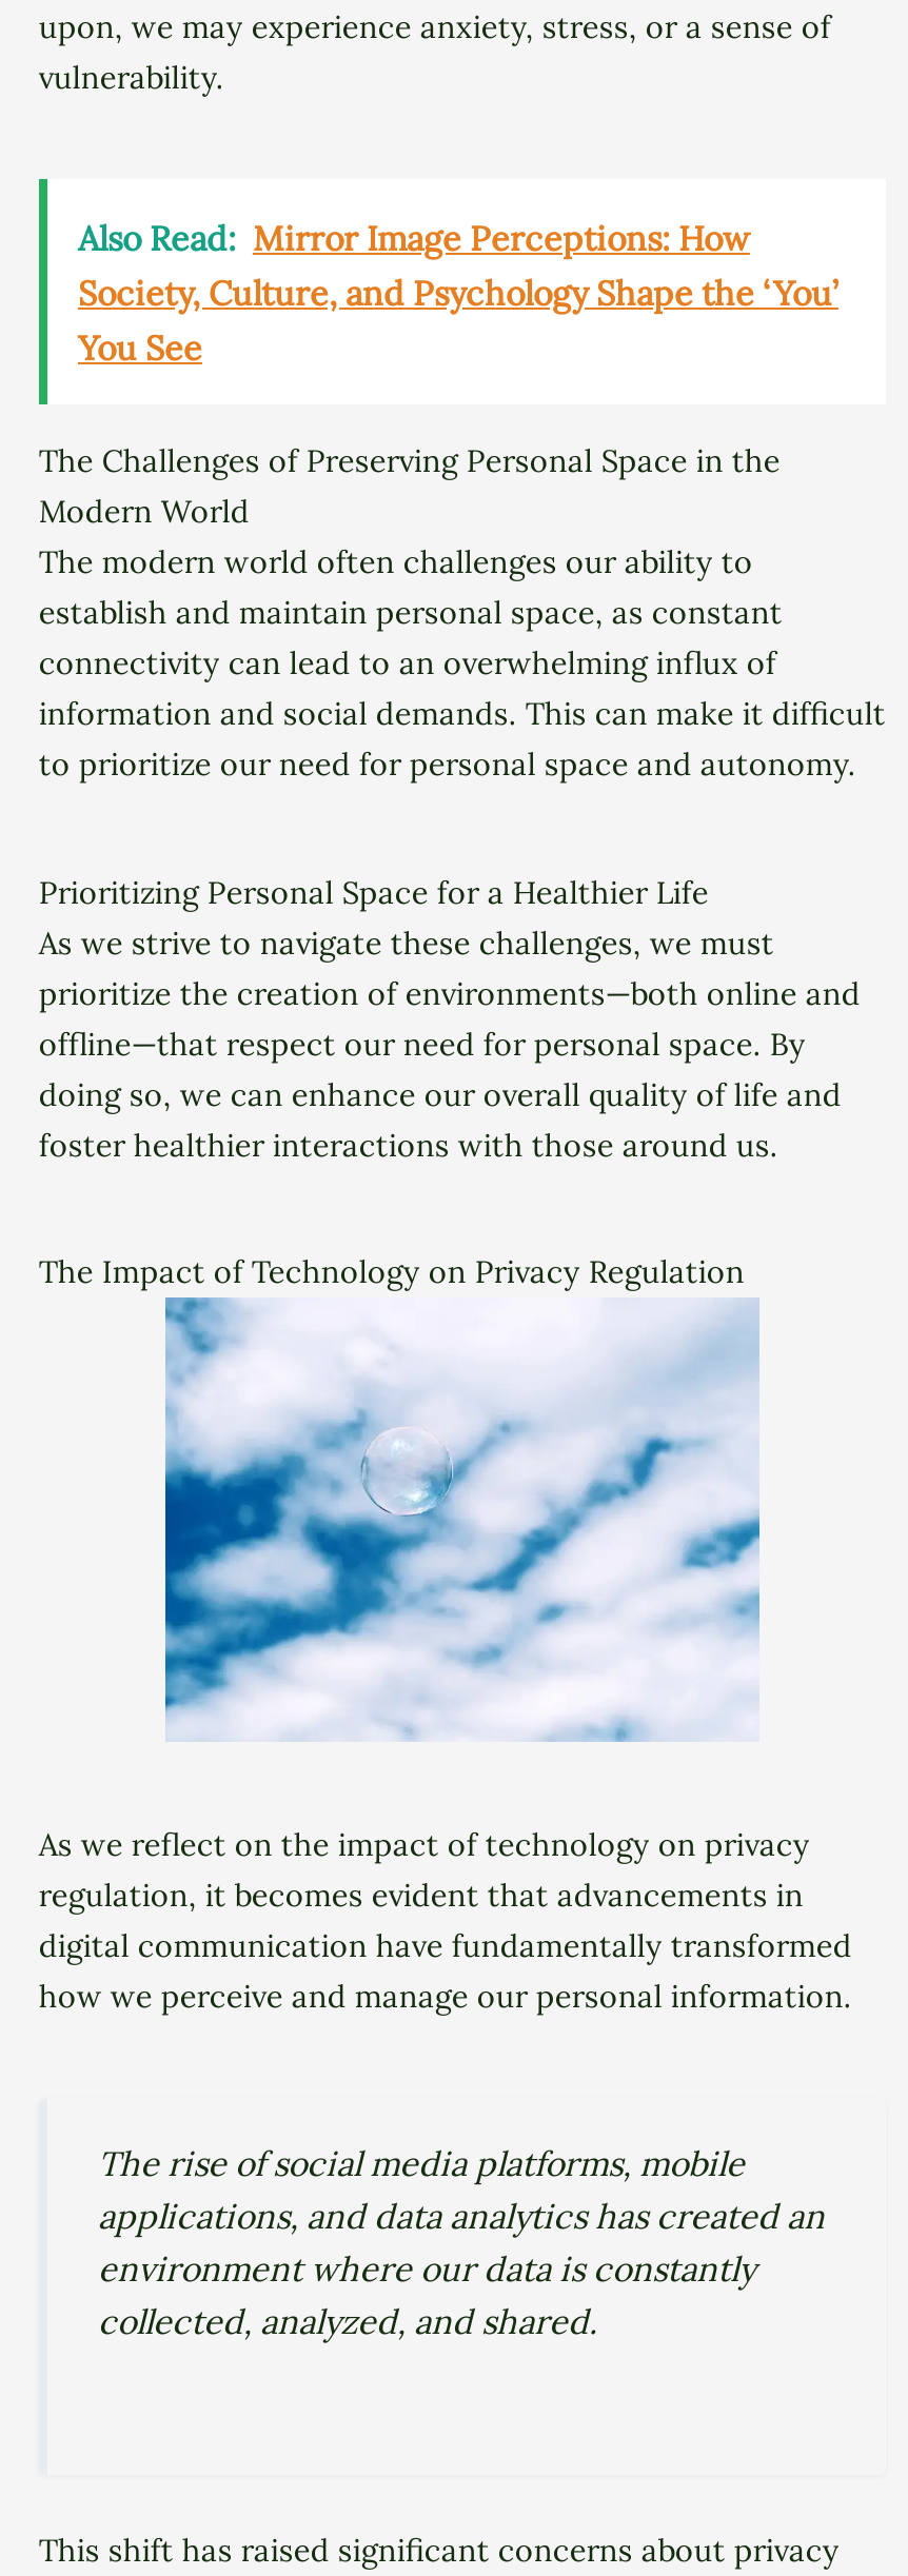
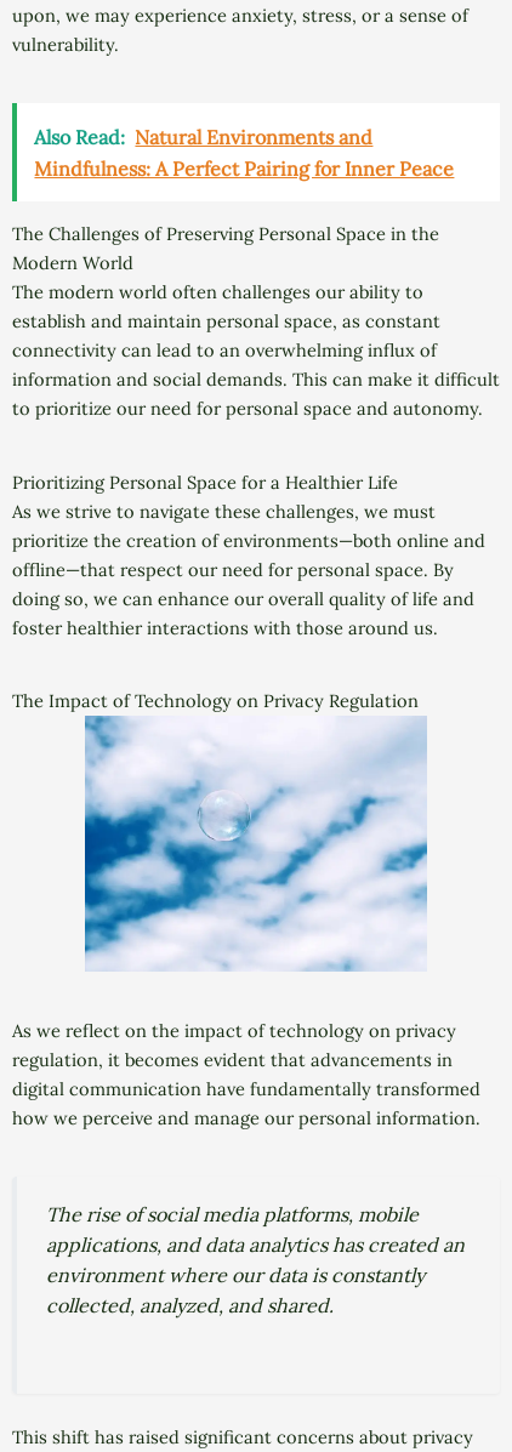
- Also Read: Mirror Image Perceptions: How
- Society, Culture, and Psychology Shape the ‘You’
- You See
+ Also Read: Natural Environments and
+ Mindfulness: A Perfect Pairing for Inner Peace
